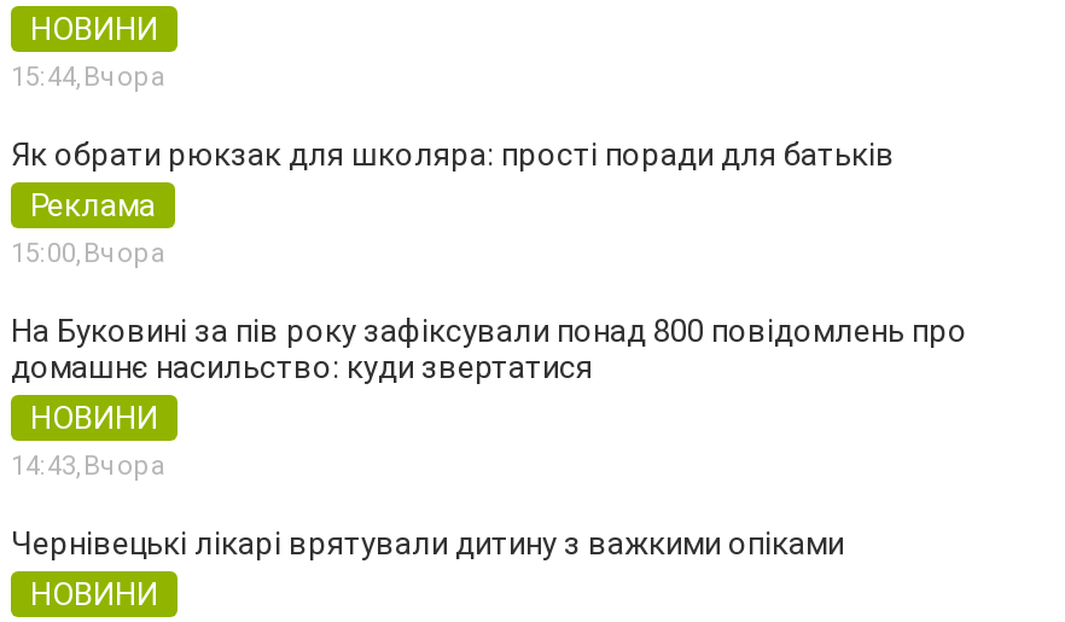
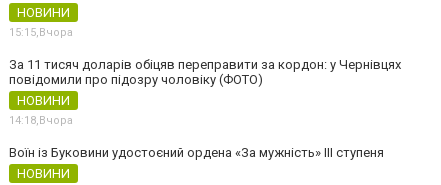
- 15:44, Вчора
- Як обрати рюкзак для школяра: прості поради для батьків
- Реклама
- 15:00, Вчора
- На Буковині за пів року зафіксували понад 800 повідомлень про
- домашнє насильство: куди звертатися
+ 15:15,Вчора
+ За 11 тисяч доларів обіцяв переправити за кордон: у Чернівцях
+ повідомили про підозру чоловіку (ФОТО)

- 14:43, Вчора
+ 14:18, Вчора

- Чернівецькі лікарі врятували дитину з важкими опіками
+ Воїн із Буковини удостоєний ордена «За мужність» ІІІ ступеня
